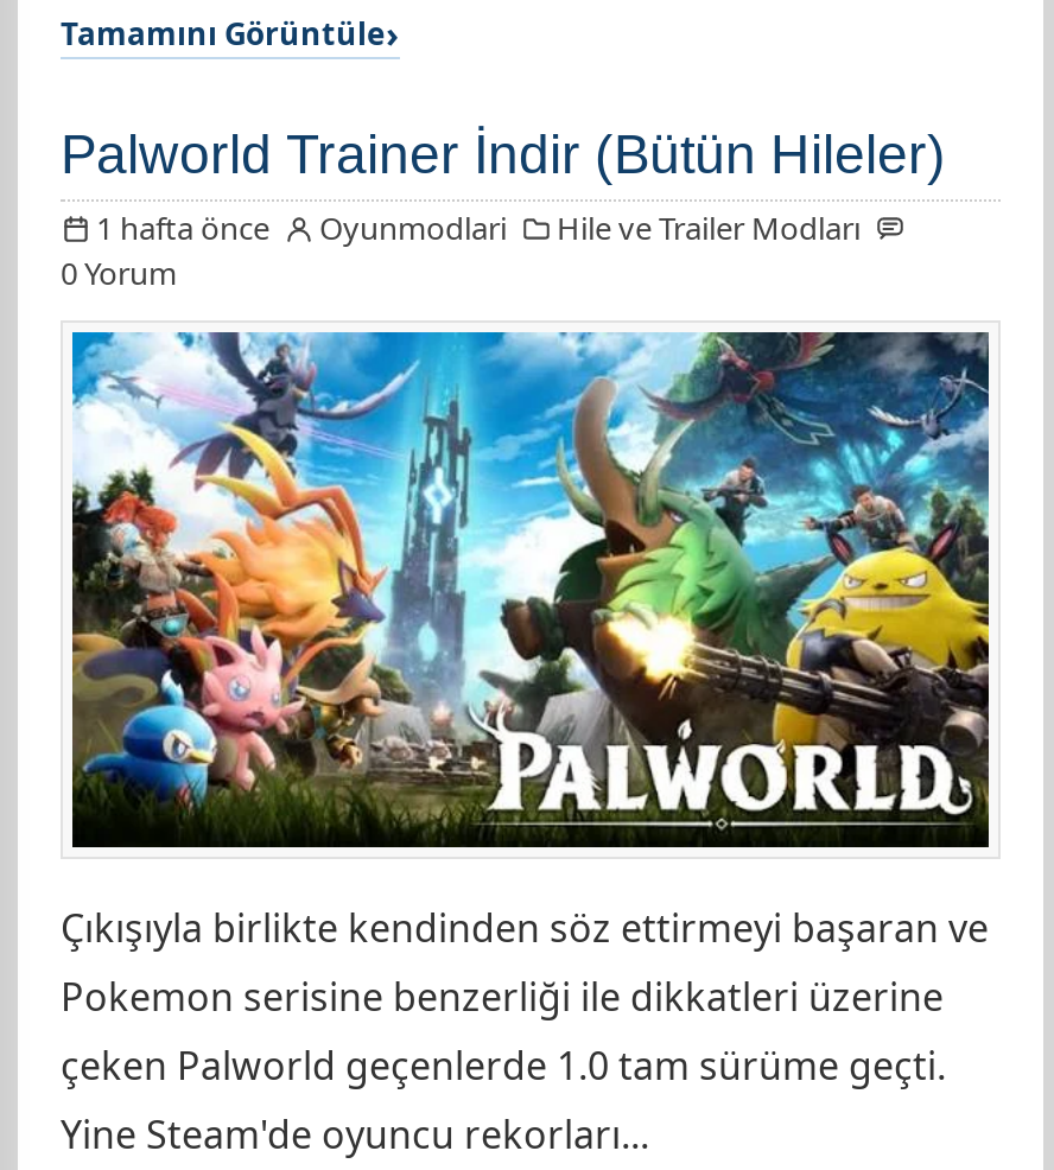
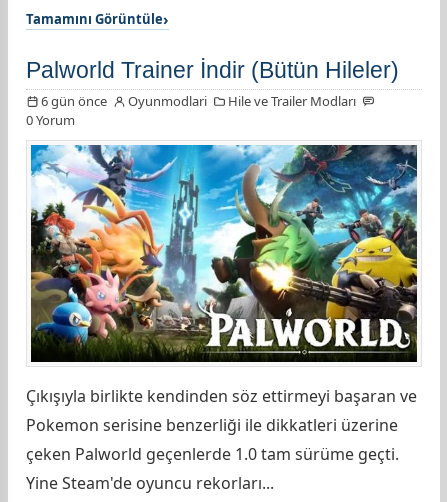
- 1 hafta önce Oyunmodlari Hile ve Trailer Modları
+ 6 gün önce Oyunmodlari Hile ve Trailer Modları
